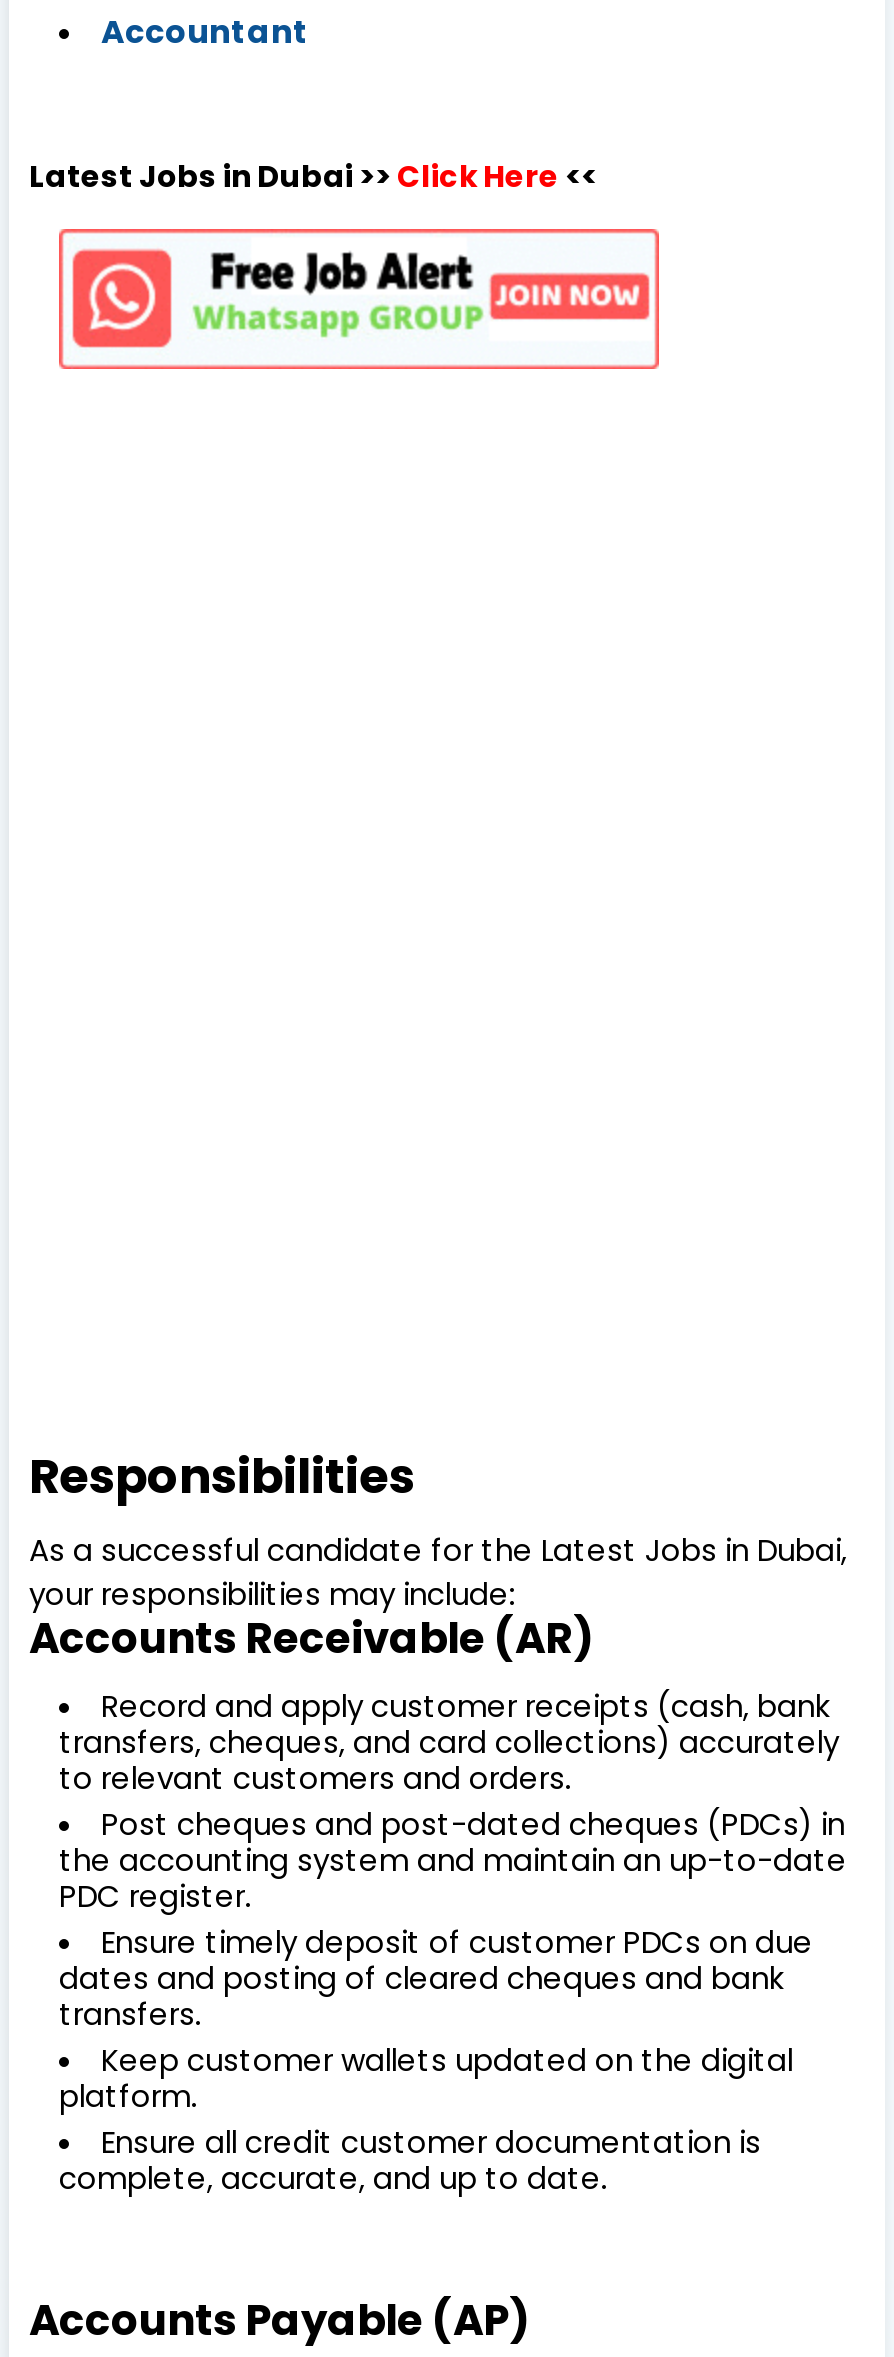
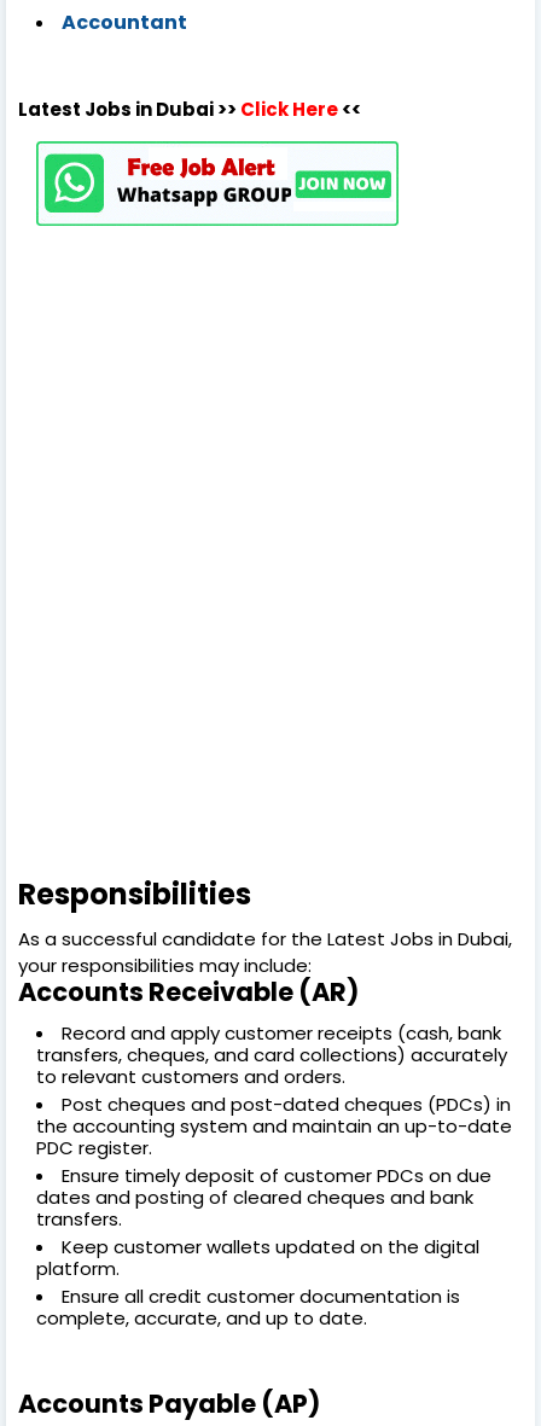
- [image]
+ [image]
